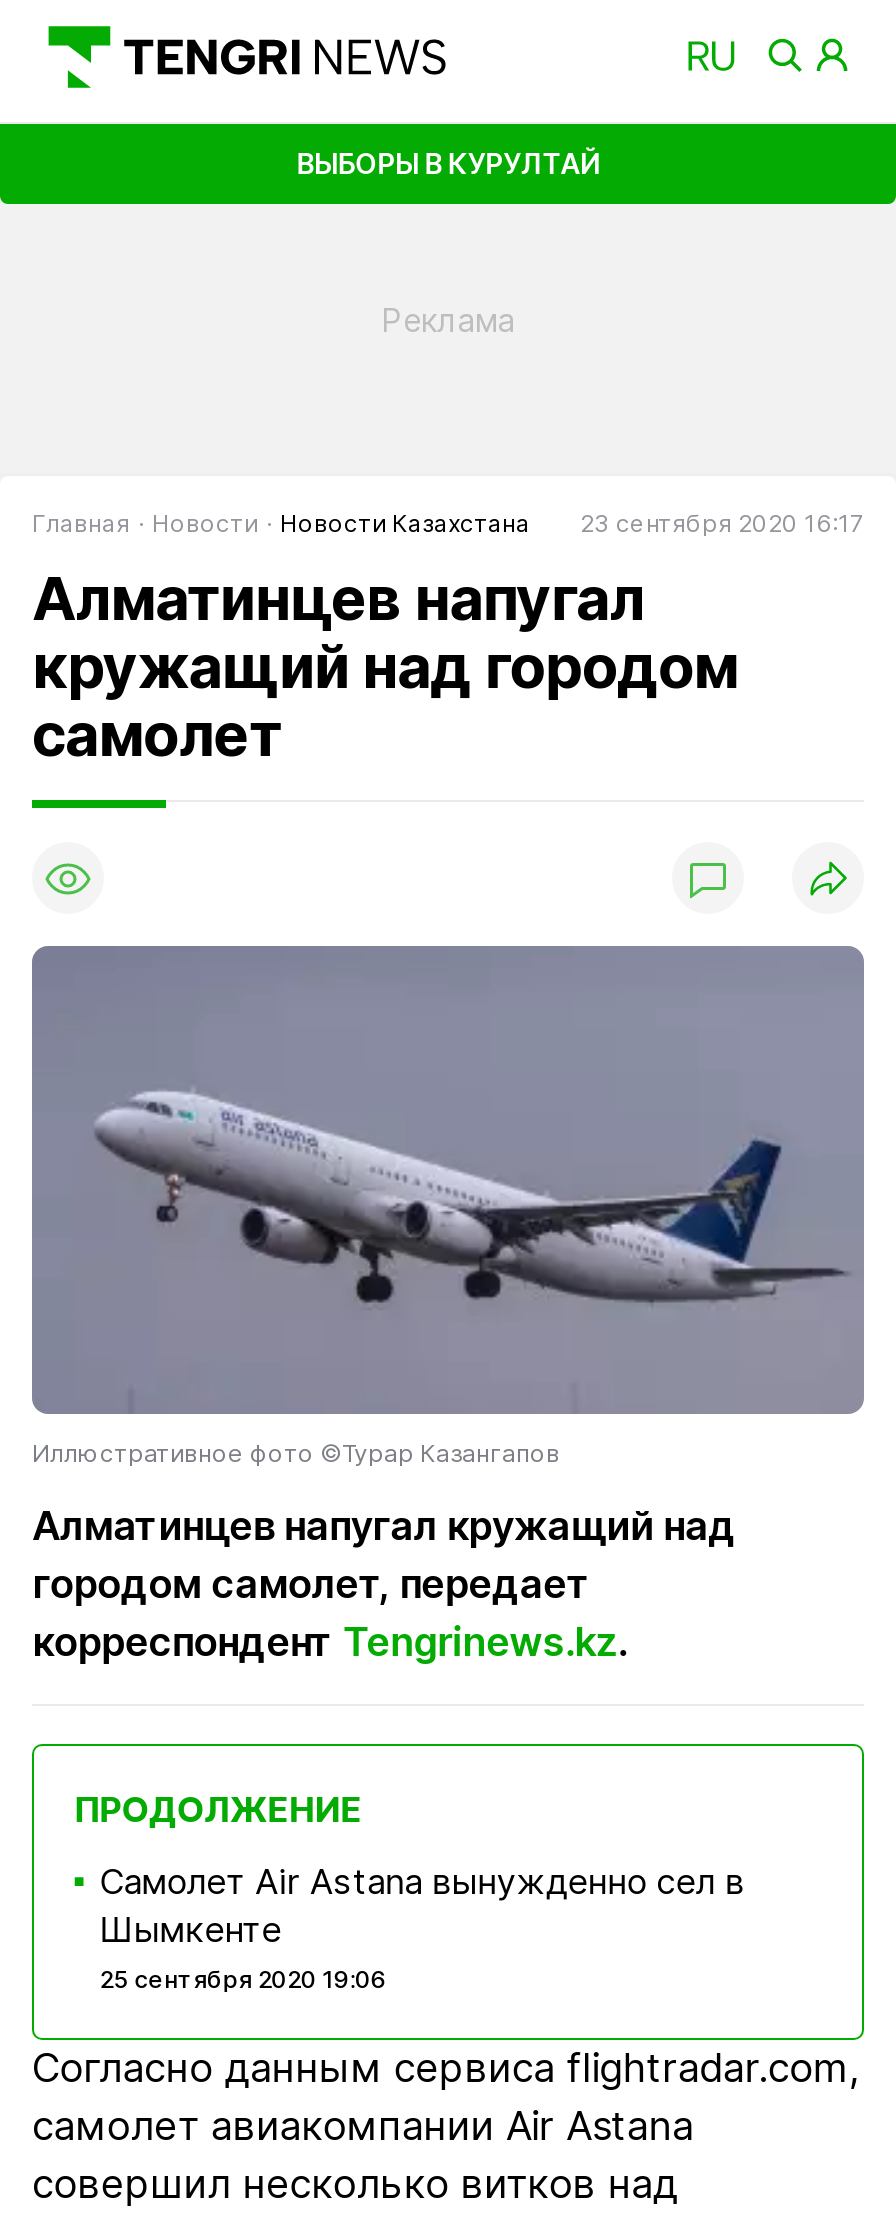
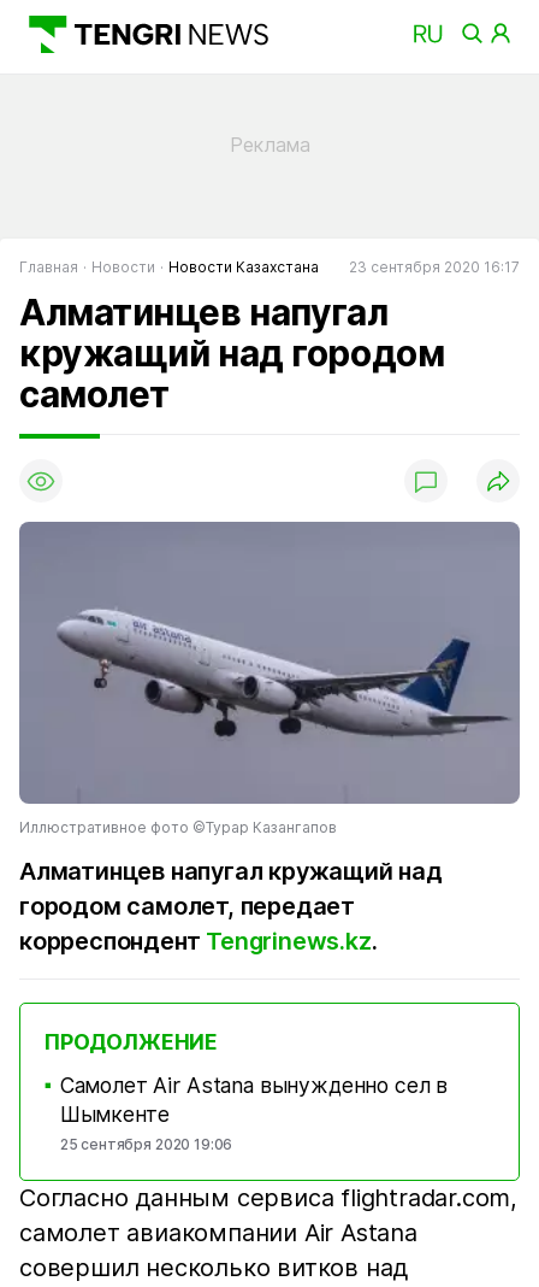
- ВЫБОРЫ В КУРУЛТАЙ
